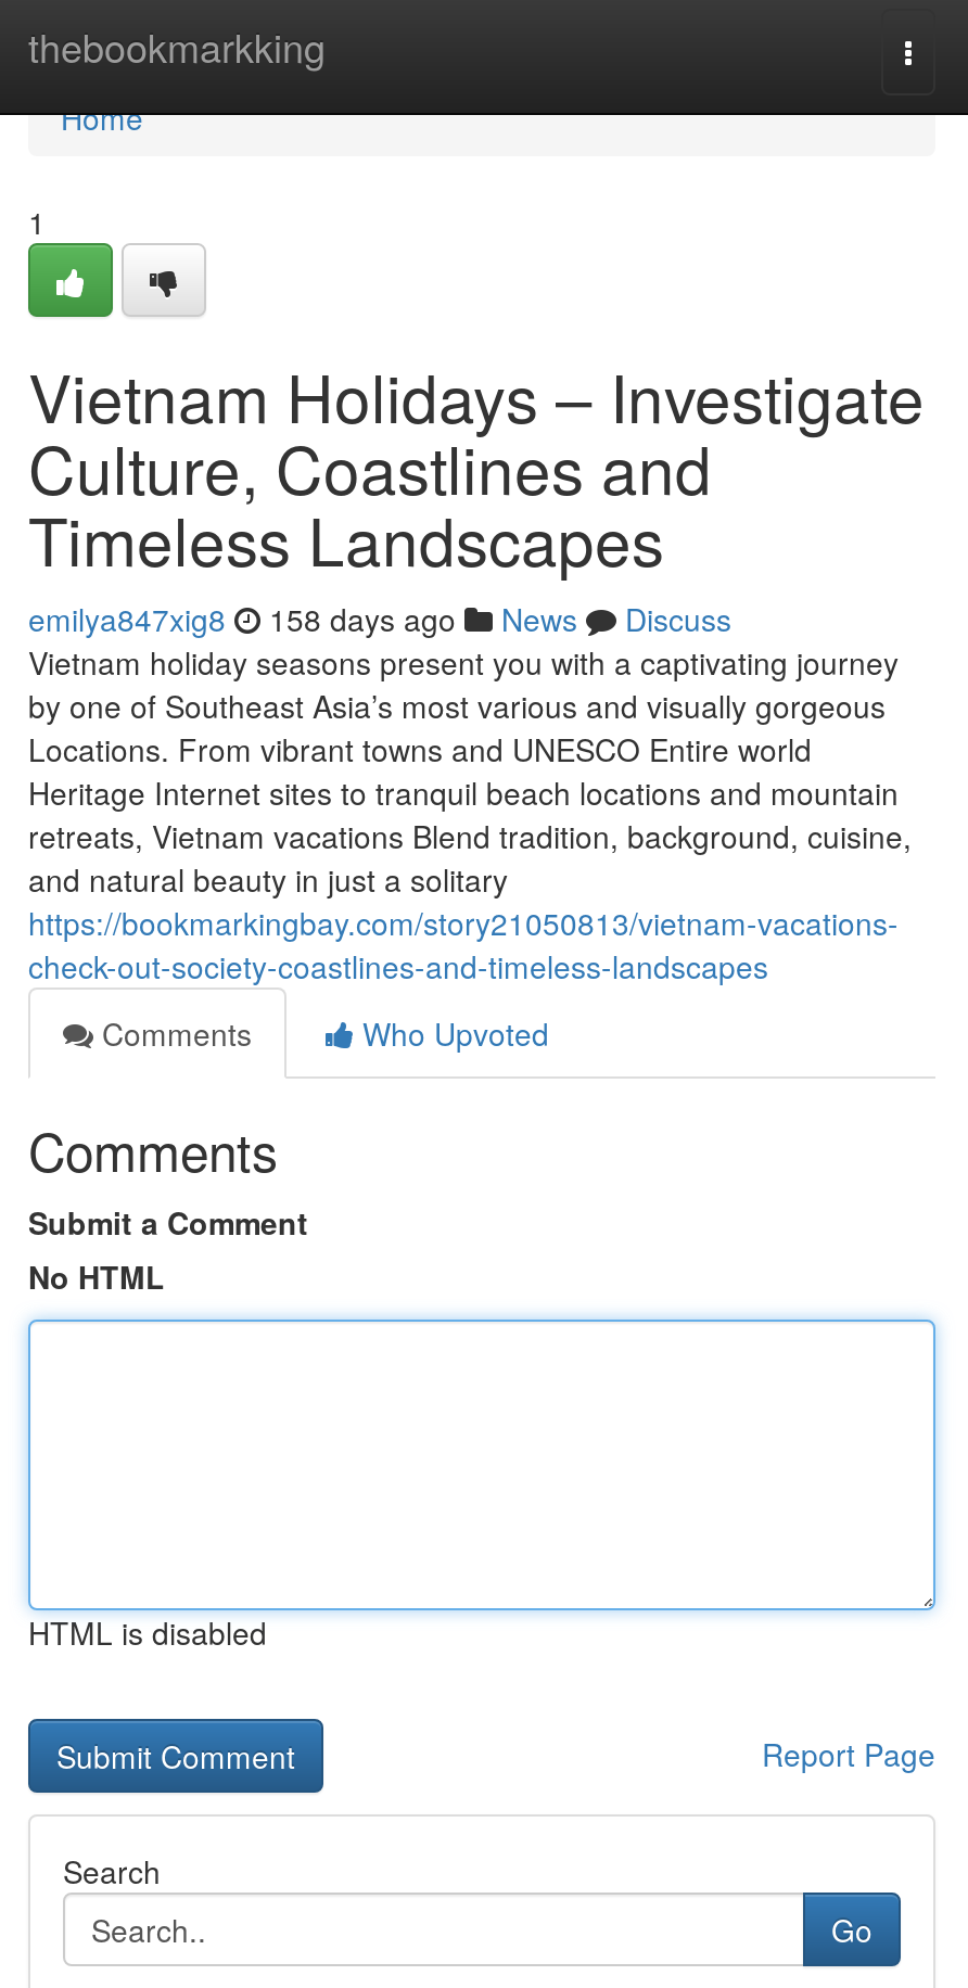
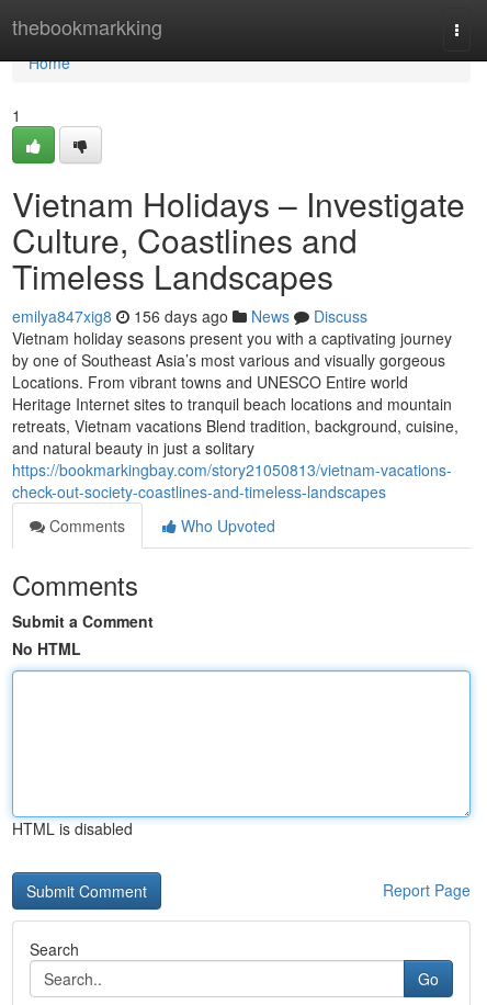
- emilya847xig8 158 days ago News Discuss
+ emilya847xig8 156 days ago News Discuss
